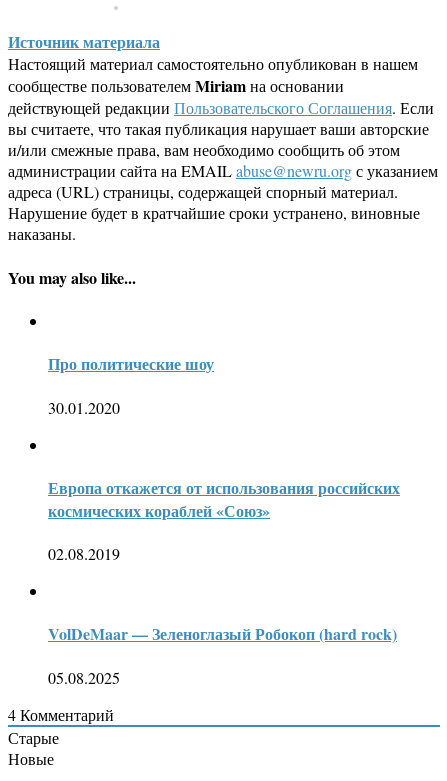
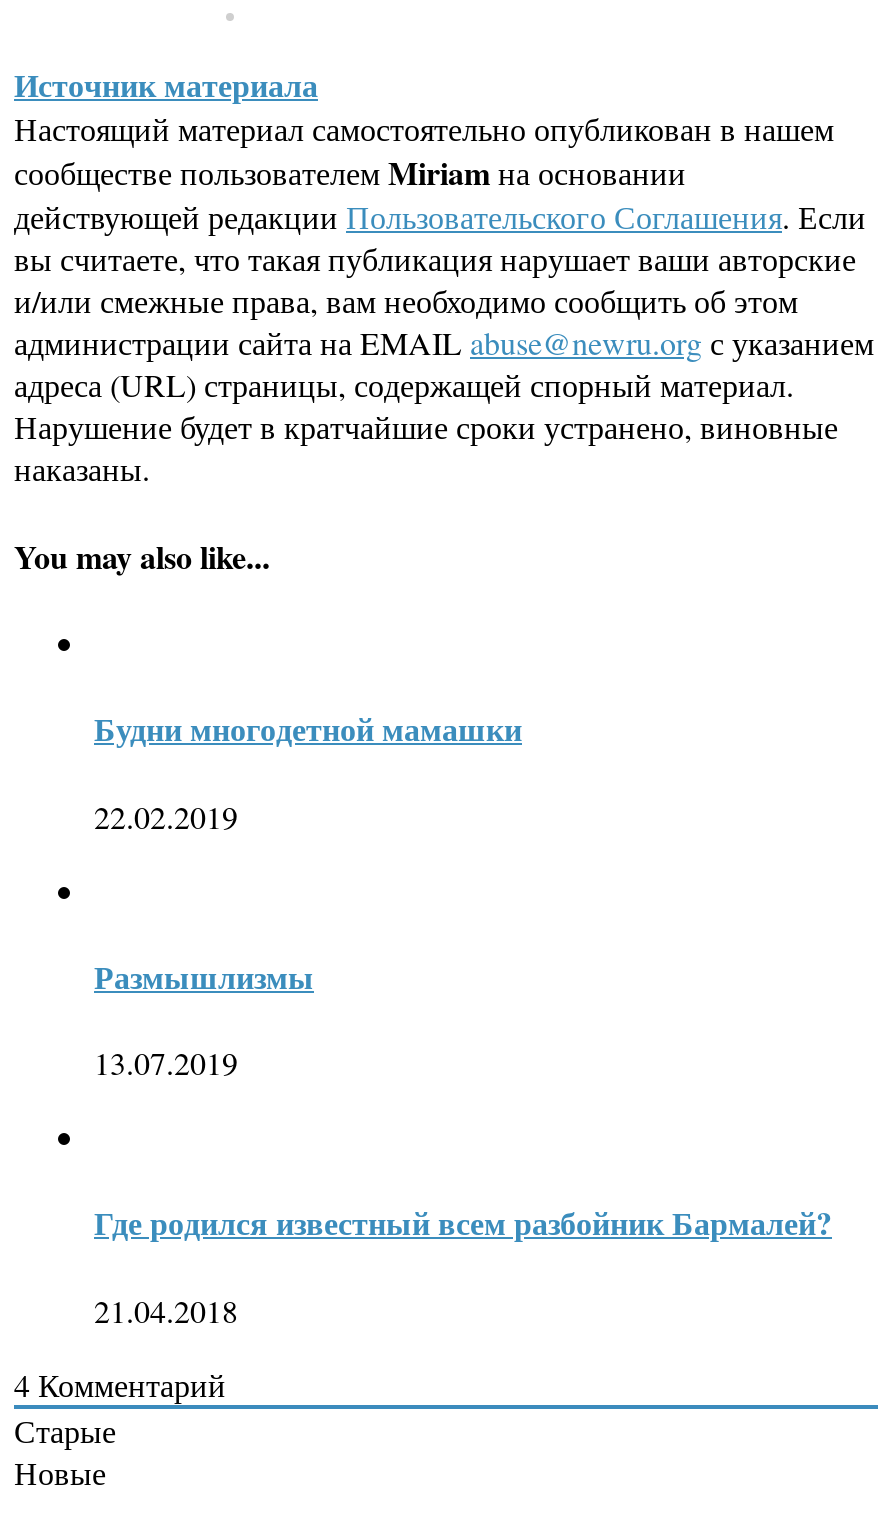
- Про политические шоу
+ Будни многодетной мамашки

- 30.01.2020
+ 22.02.2019

- Европа откажется от использования российских
- космических кораблей «Союз»
+ Размышлизмы

- 02.08.2019
+ 13.07.2019

- VolDeMaar — Зеленоглазый Робокоп (hard rock)
+ Где родился известный всем разбойник Бармалей?

- 05.08.2025
+ 21.04.2018
